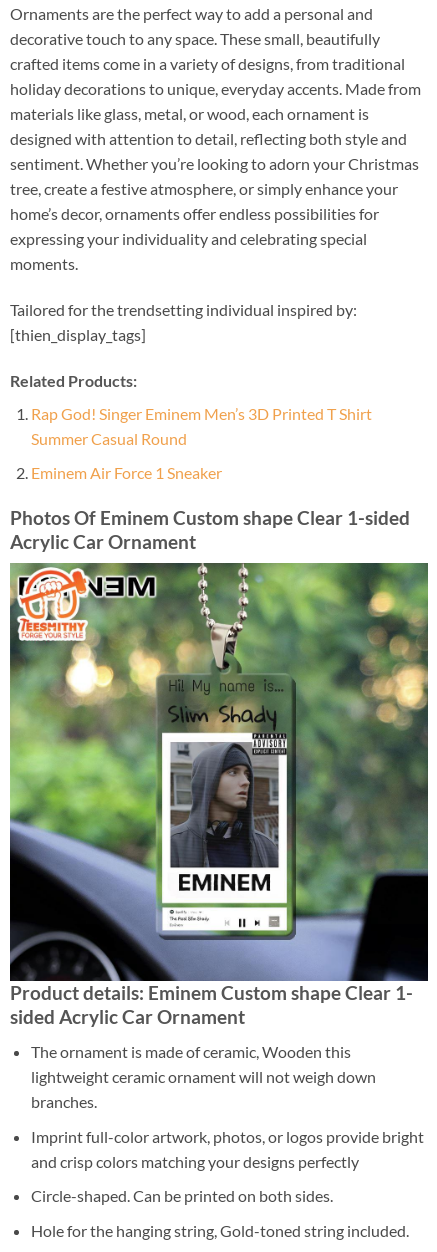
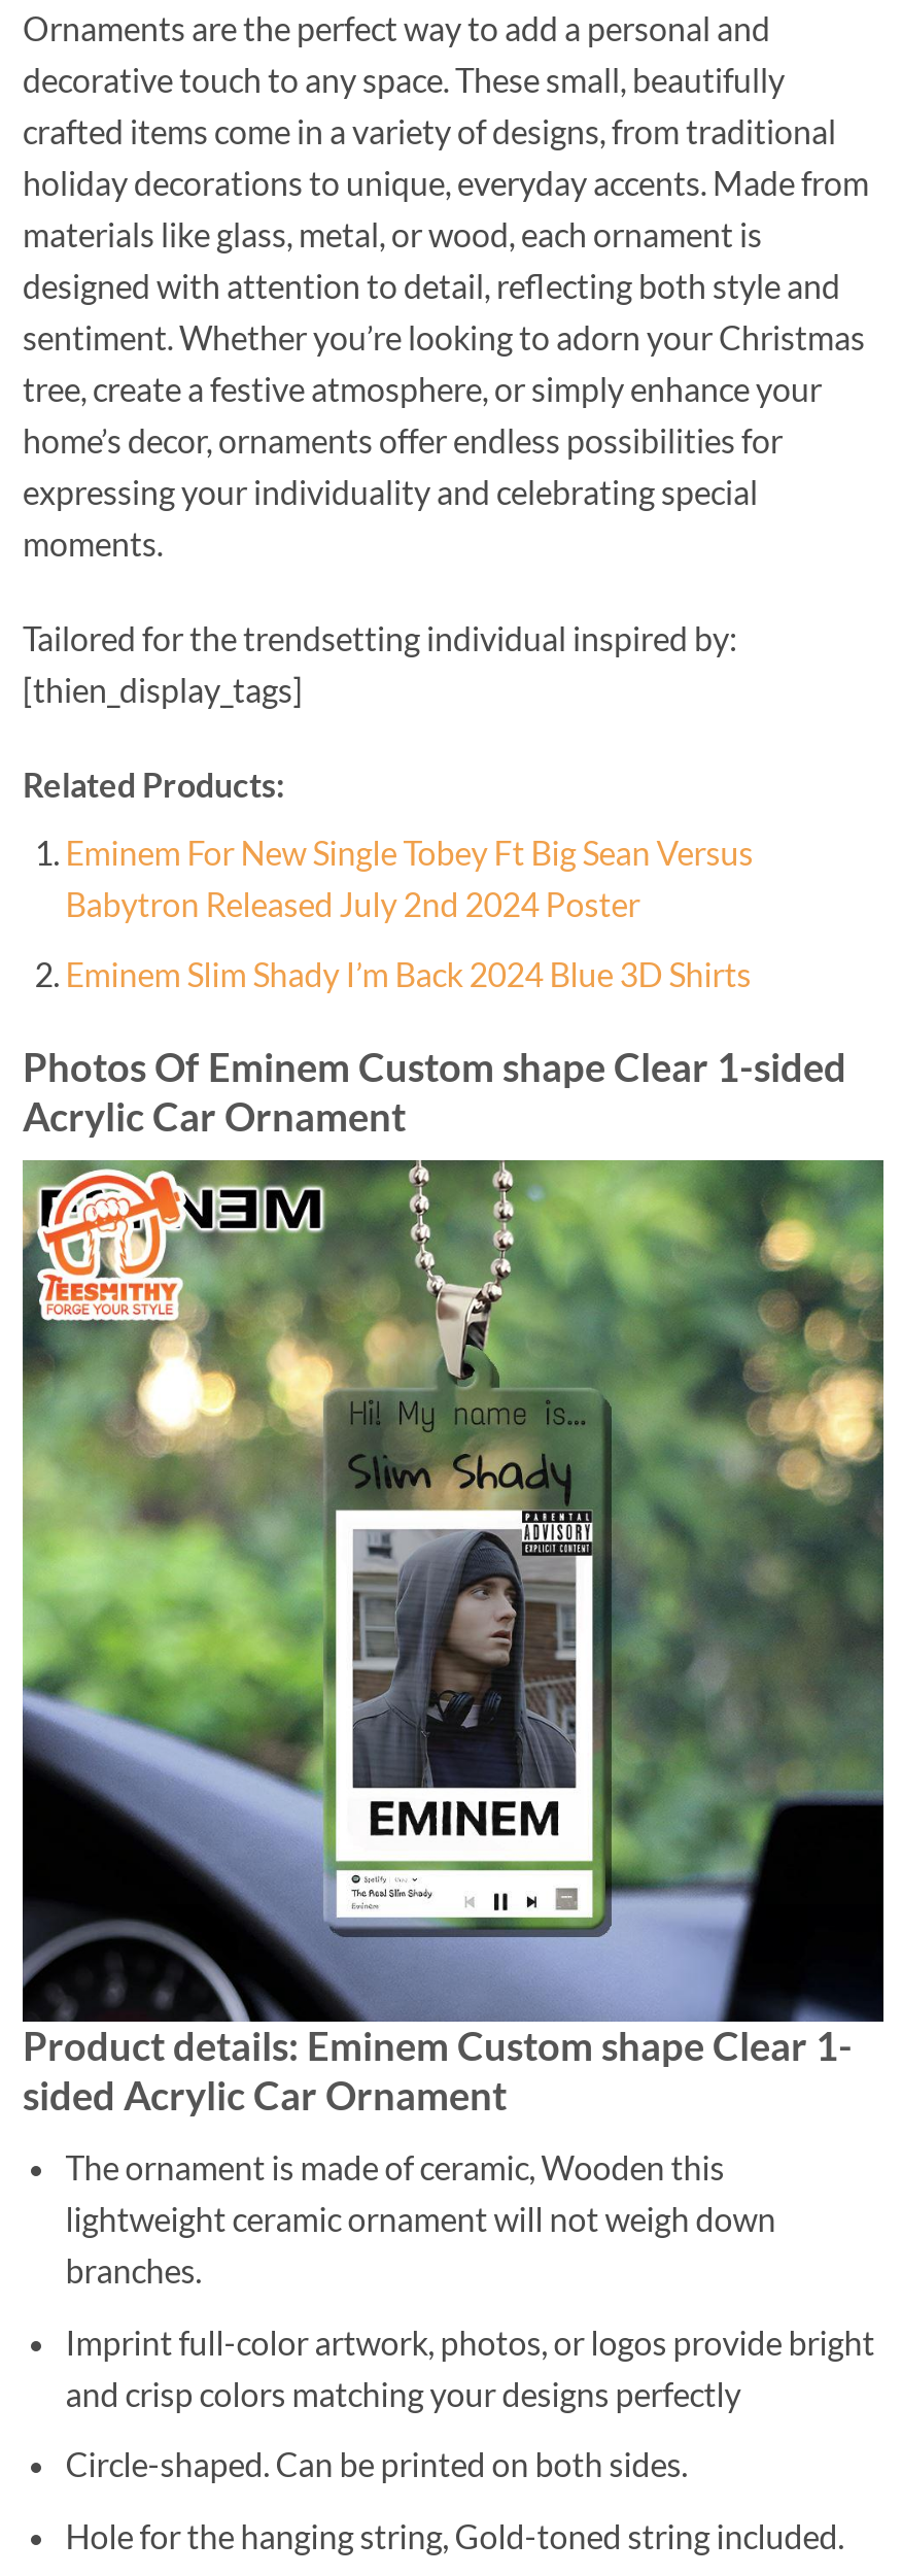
- Rap God! Singer Eminem Men’s 3D Printed T Shirt
- Summer Casual Round
+ Eminem For New Single Tobey Ft Big Sean Versus
+ Babytron Released July 2nd 2024 Poster

- Eminem Air Force 1 Sneaker
+ Eminem Slim Shady I’m Back 2024 Blue 3D Shirts
